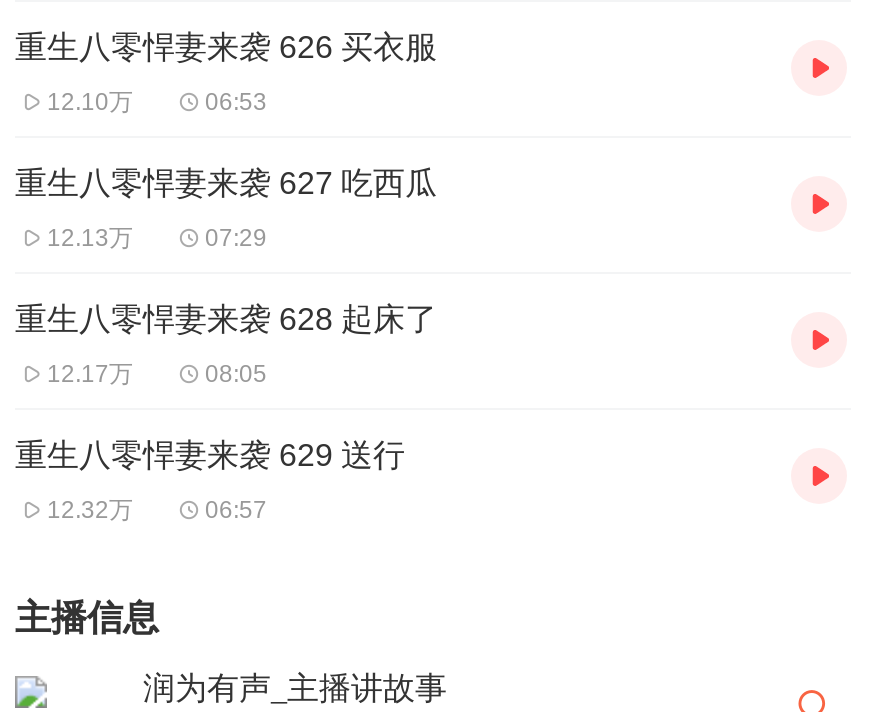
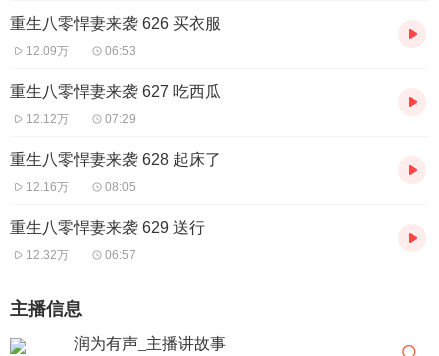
- 12.10万
+ 12.09万

- 12.13万
+ 12.12万

- 12.17万
+ 12.16万
